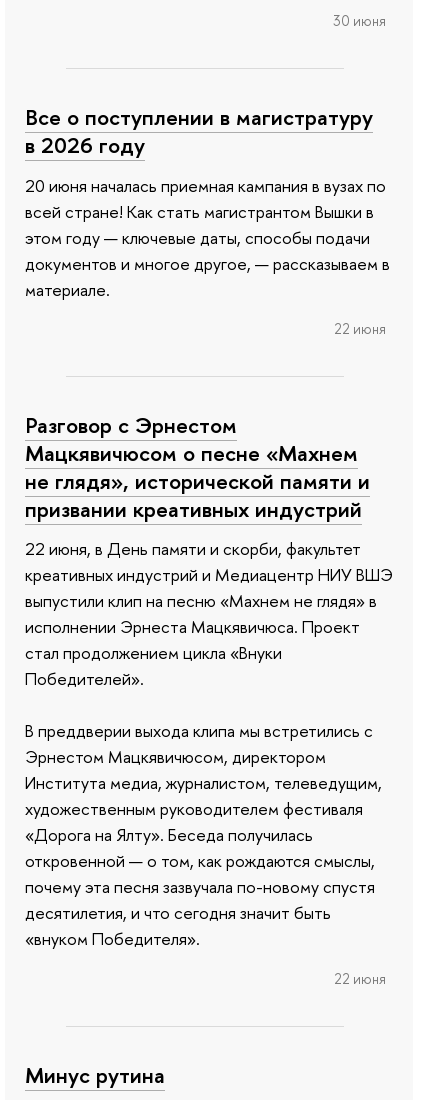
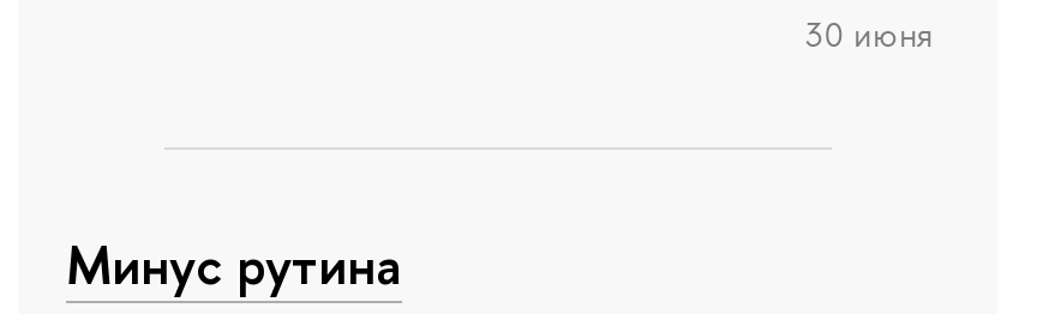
- Все о поступлении в магистратуру
- в 2026 году
- 20 июня началась приемная кампания в вузах по
- всей стране! Как стать магистрантом Вышки в
- этом году — ключевые даты, способы подачи
- документов и многое другое, — рассказываем в
- материале.
- 22 июня
- Разговор с Эрнестом
- Мацкявичюсом о песне «Махнем
- не глядя», исторической памяти и
- призвании креативных индустрий
- 22 июня, в День памяти и скорби, факультет
- креативных индустрий и Медиацентр НИУ ВШЭ
- выпустили клип на песню «Махнем не глядя» в
- исполнении Эрнеста Мацкявичюса. Проект
- стал продолжением цикла «Внуки
- Победителей».
- В преддверии выхода клипа мы встретились с
- Эрнестом Мацкявичюсом, директором
- Института медиа, журналистом, телеведущим,
- художественным руководителем фестиваля
- «Дорога на Ялту». Беседа получилась
- откровенной — о том, как рождаются смыслы,
- почему эта песня зазвучала по-новому спустя
- десятилетия, и что сегодня значит быть
- «внуком Победителя».
- 22 июня
